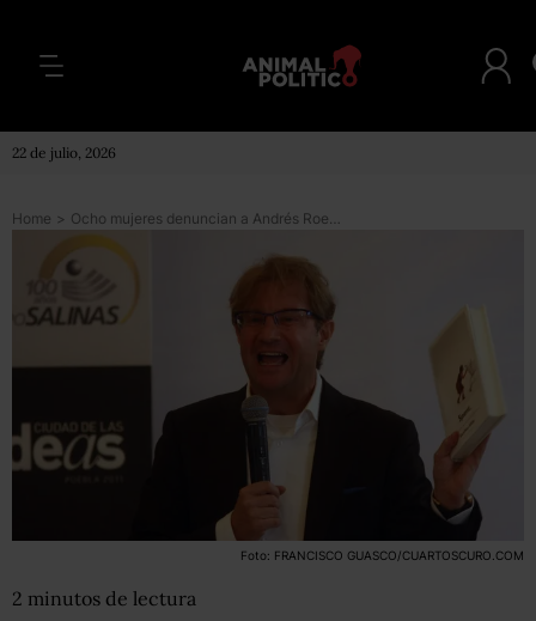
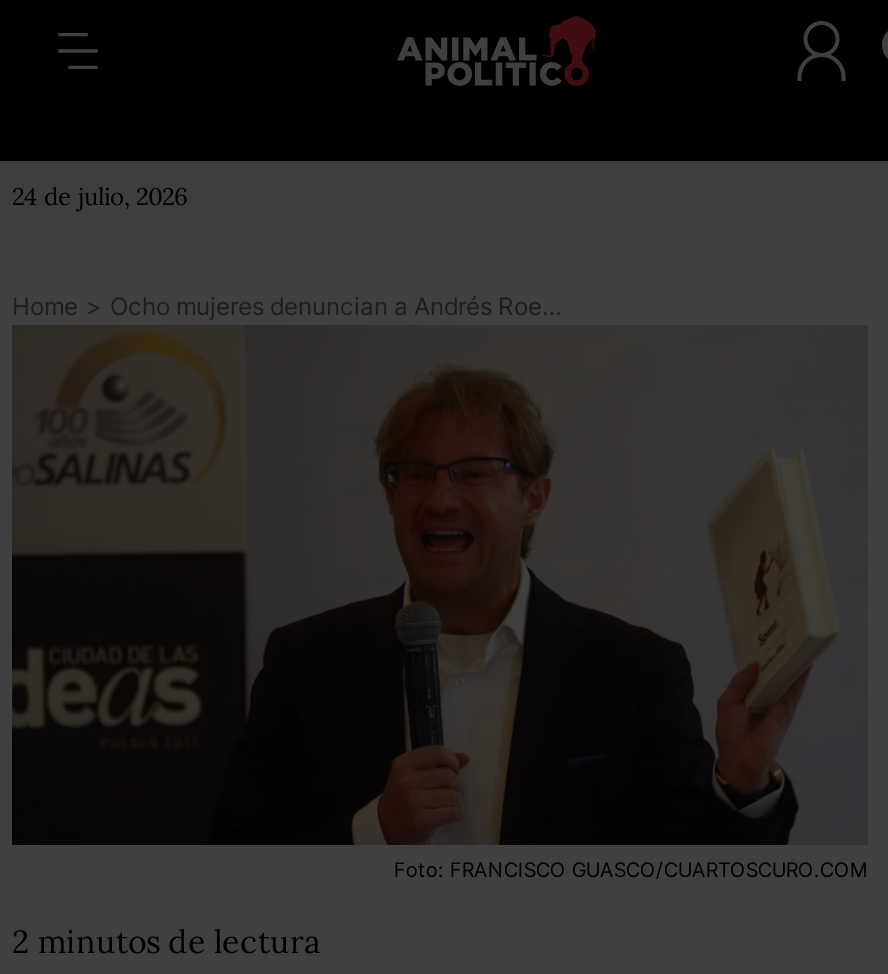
- 22 de julio, 2026
+ 24 de julio, 2026
